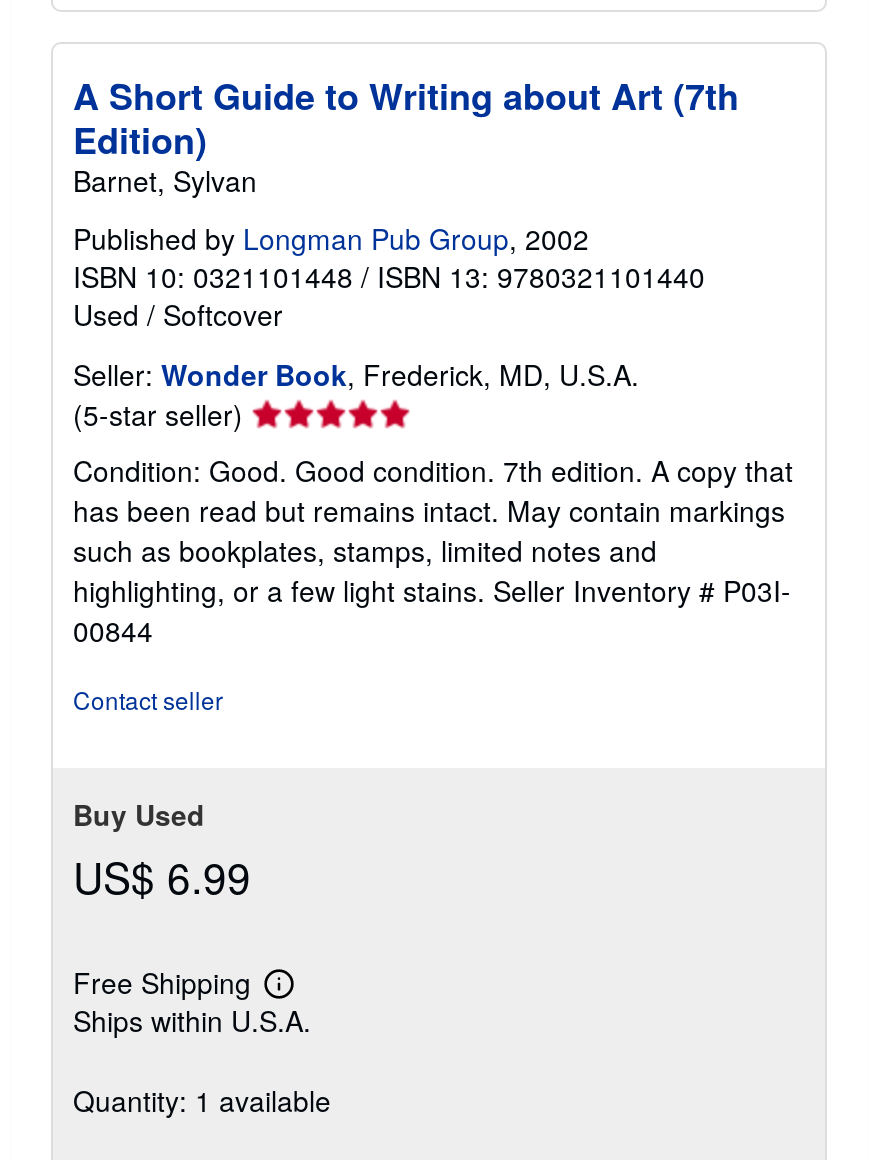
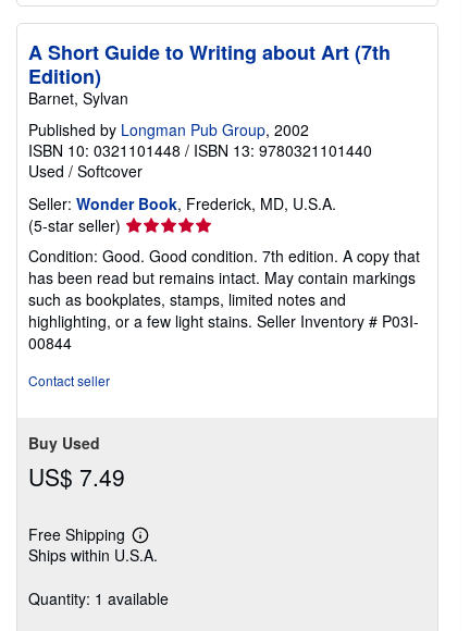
- US$ 6.99
+ US$ 7.49
